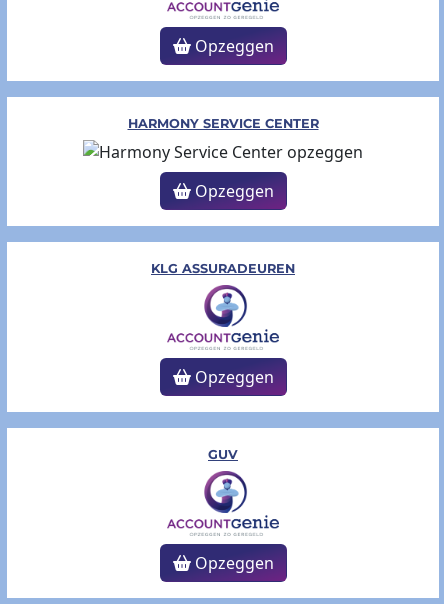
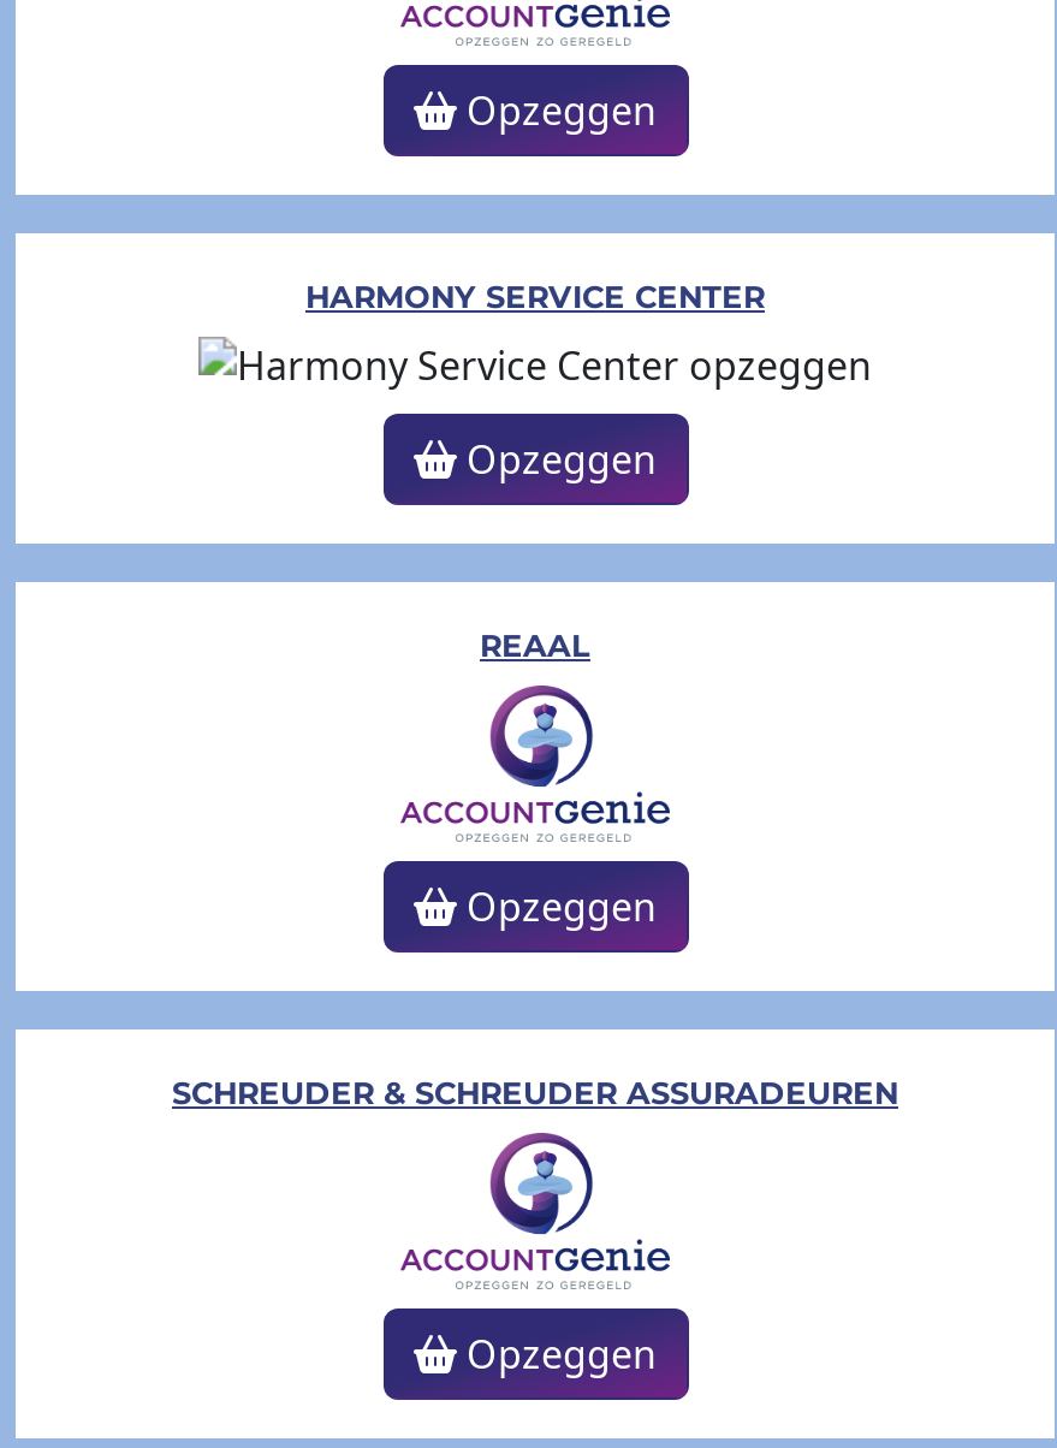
- KLG ASSURADEUREN
+ REAAL

- GUV
+ SCHREUDER & SCHREUDER ASSURADEUREN
